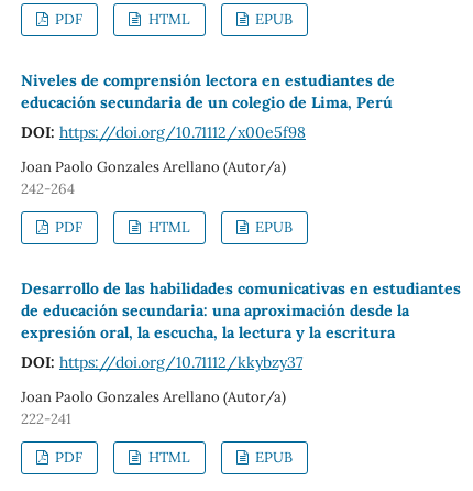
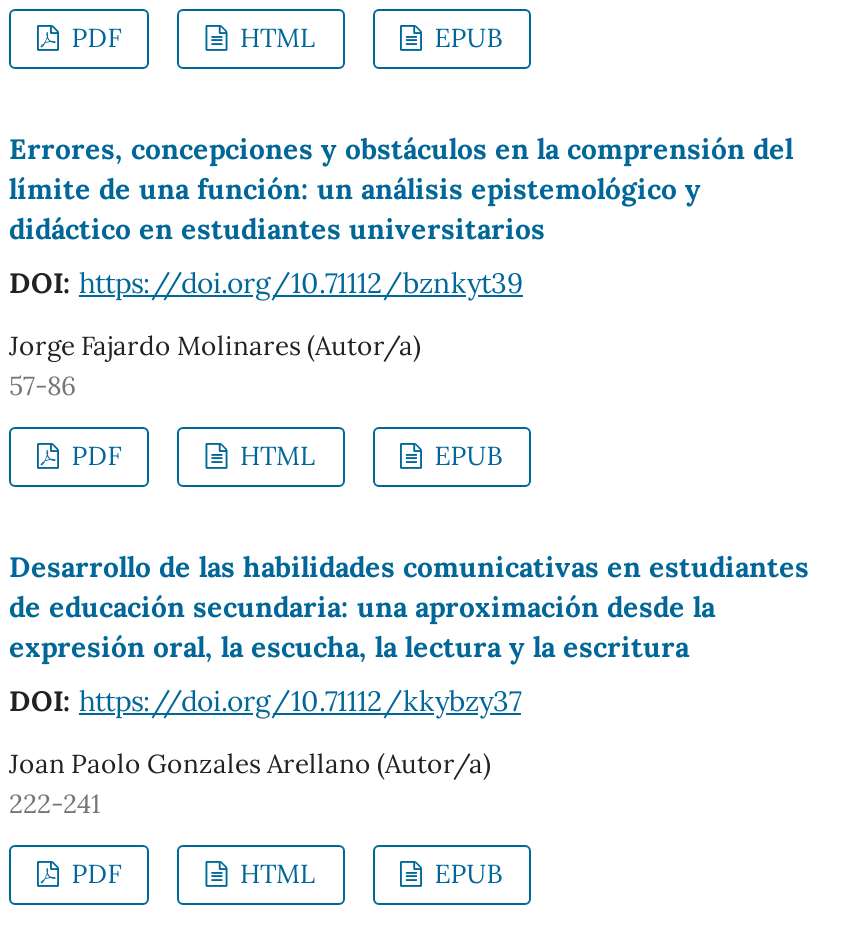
- Niveles de comprensión lectora en estudiantes de
- educación secundaria de un colegio de Lima, Perú
+ Errores, concepciones y obstáculos en la comprensión del
+ límite de una función: un análisis epistemológico y
+ didáctico en estudiantes universitarios

- DOI: https://doi.org/10.71112/x00e5f98
+ DOI: https://doi.org/10.71112/bznkyt39

- Joan Paolo Gonzales Arellano (Autor/a)
- 242-264
+ Jorge Fajardo Molinares (Autor/a)
+ 57-86
